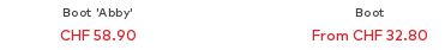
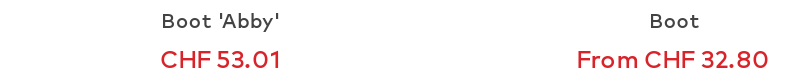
- CHF 58.90
+ CHF 53.01
